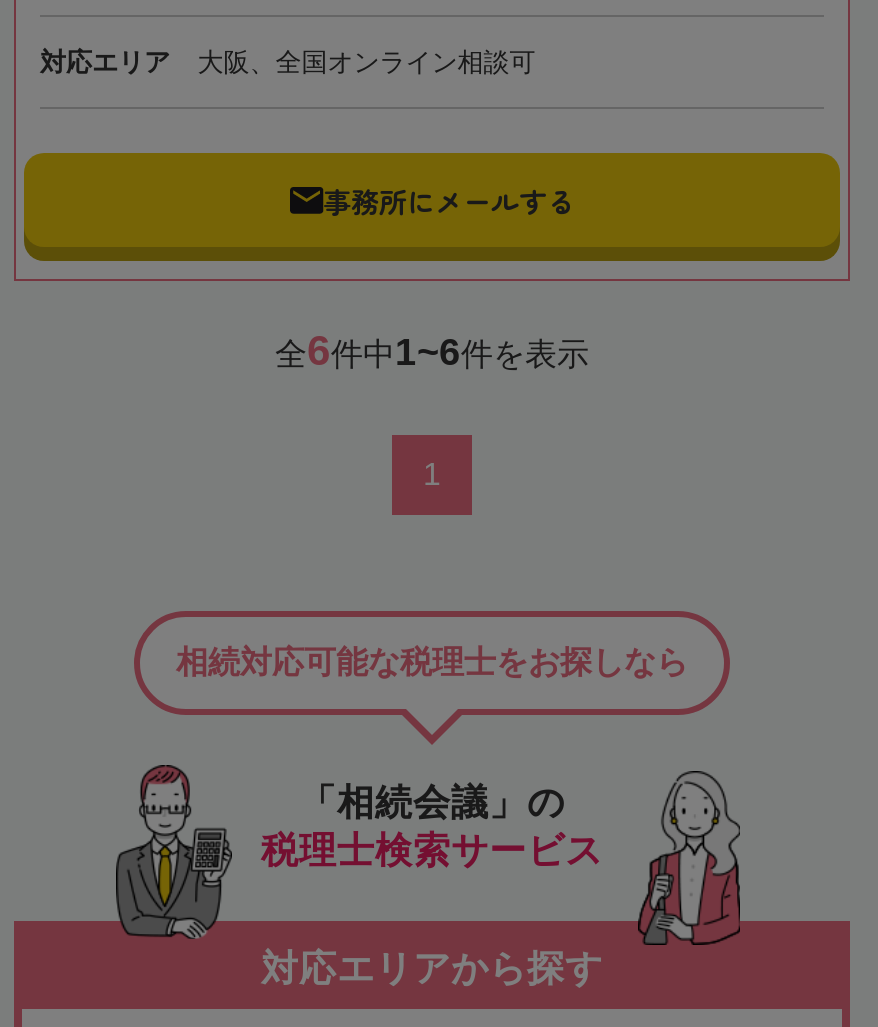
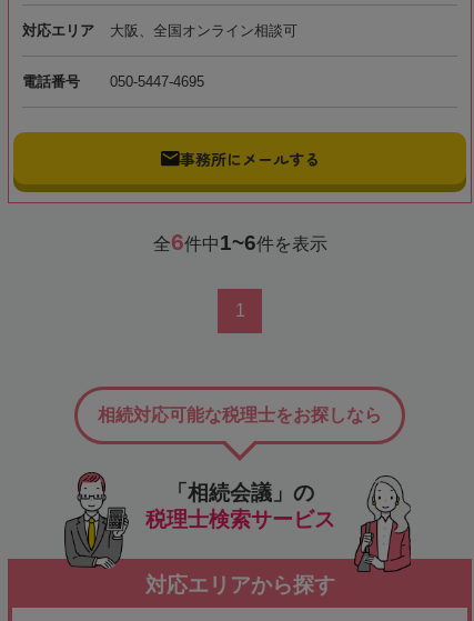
+ 電話番号
+ 050-5447-4695
